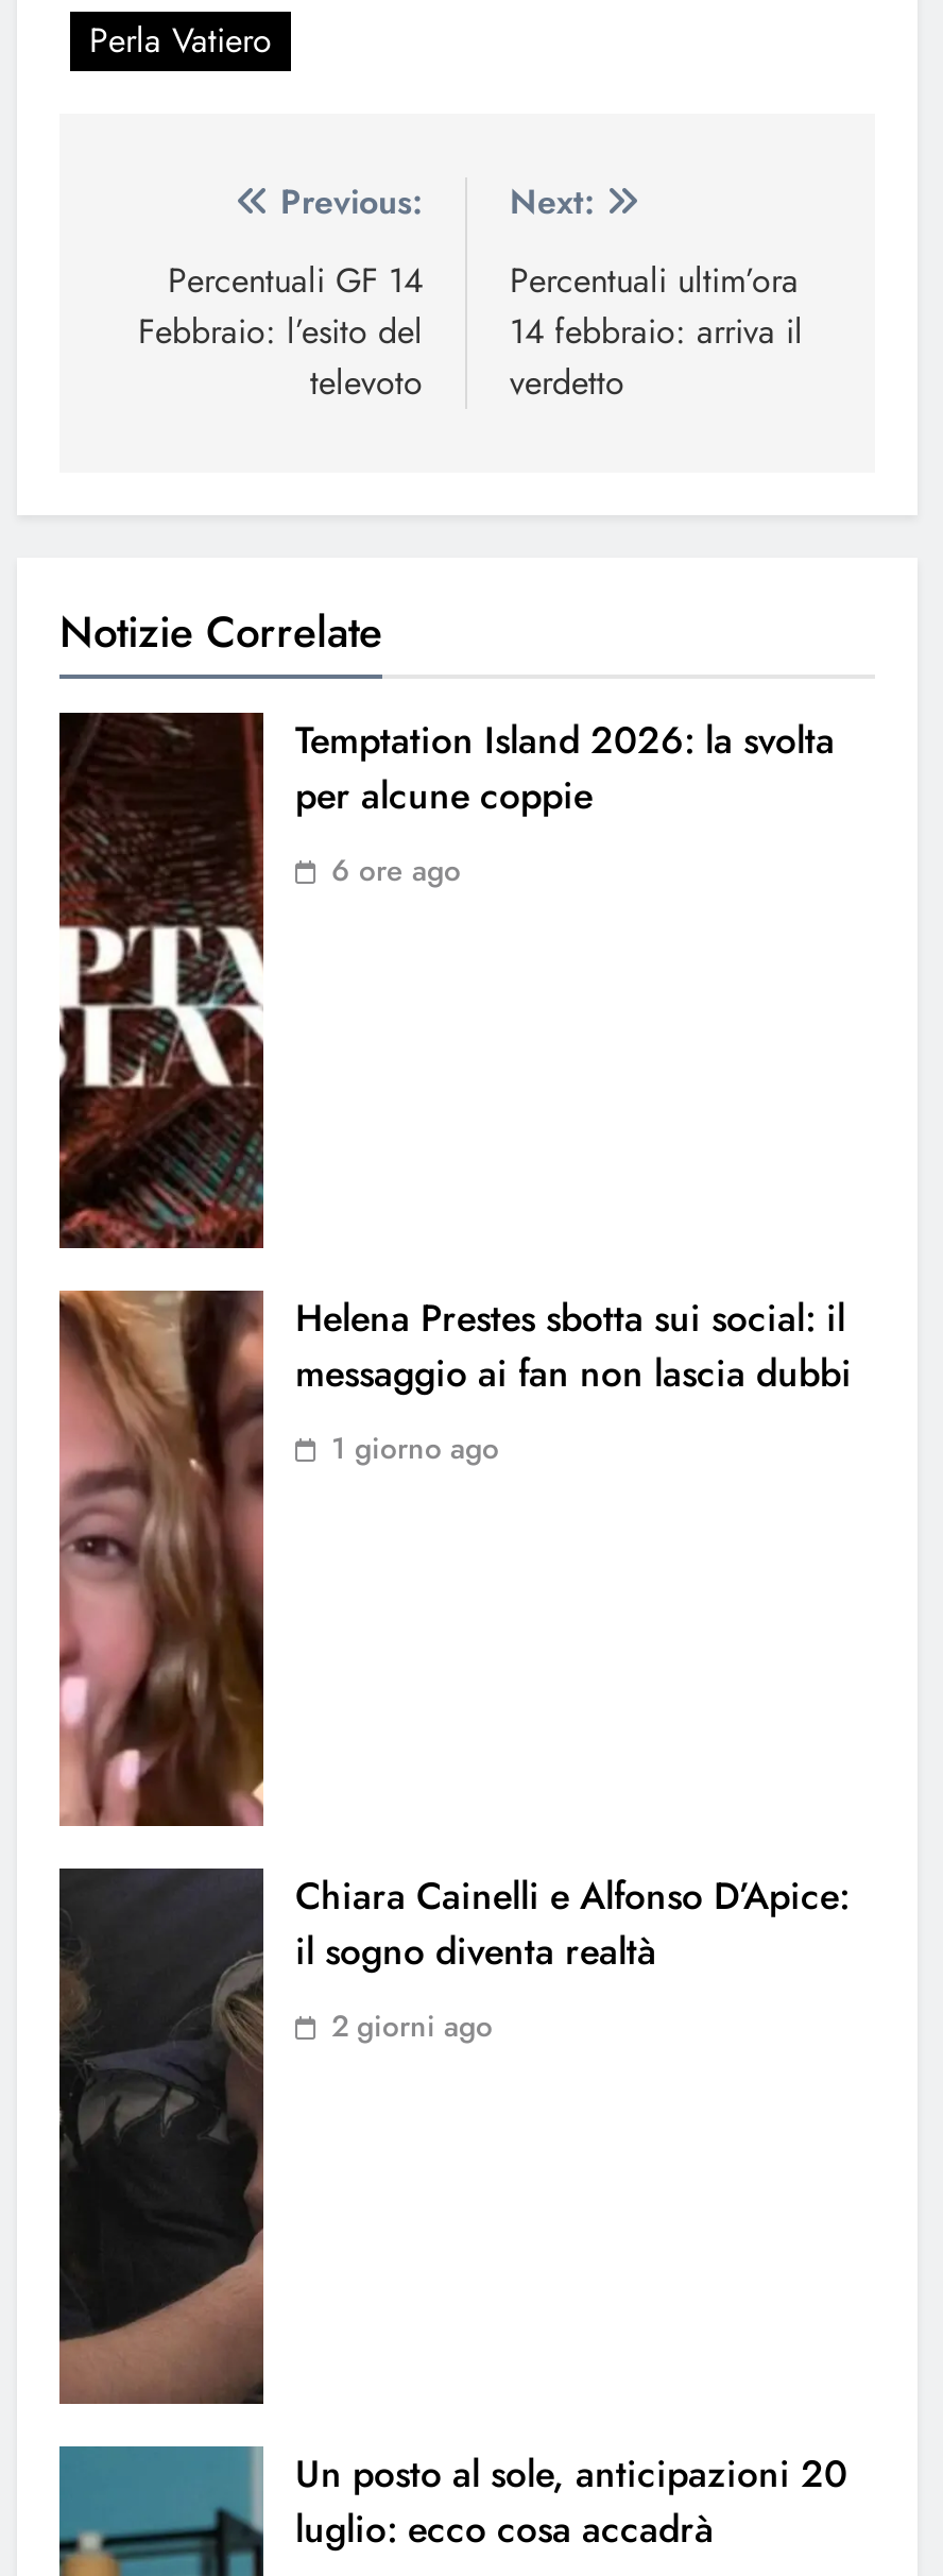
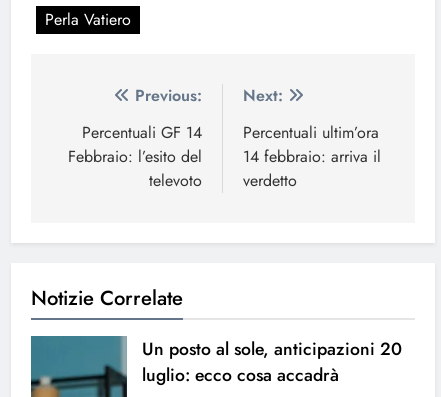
- [image]
- Temptation Island 2026: la svolta
- per alcune coppie
- 6 ore ago

- [image]
- Helena Prestes sbotta sui social: il
- messaggio ai fan non lascia dubbi
- 1 giorno ago

- [image]
- Chiara Cainelli e Alfonso D’Apice:
- il sogno diventa realtà
- 2 giorni ago
